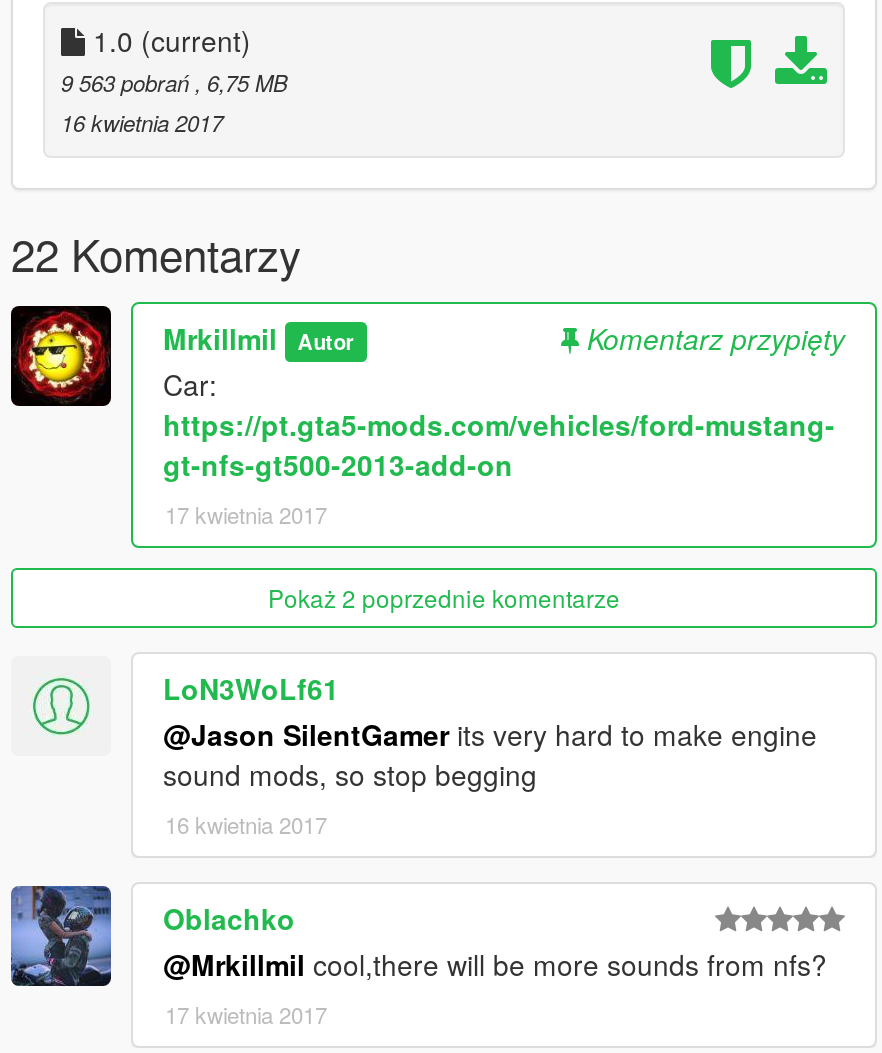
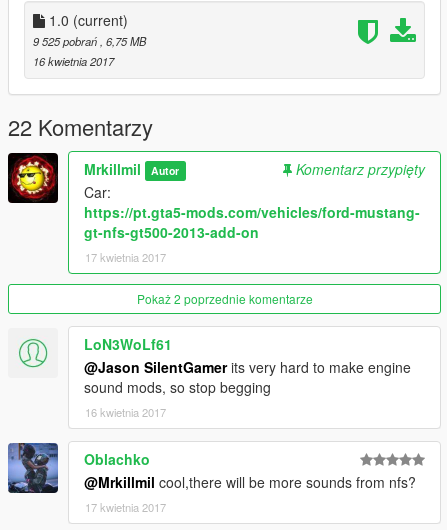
- 9 563 pobrań, 6,75 MB
+ 9 525 pobrań, 6,75 MB
